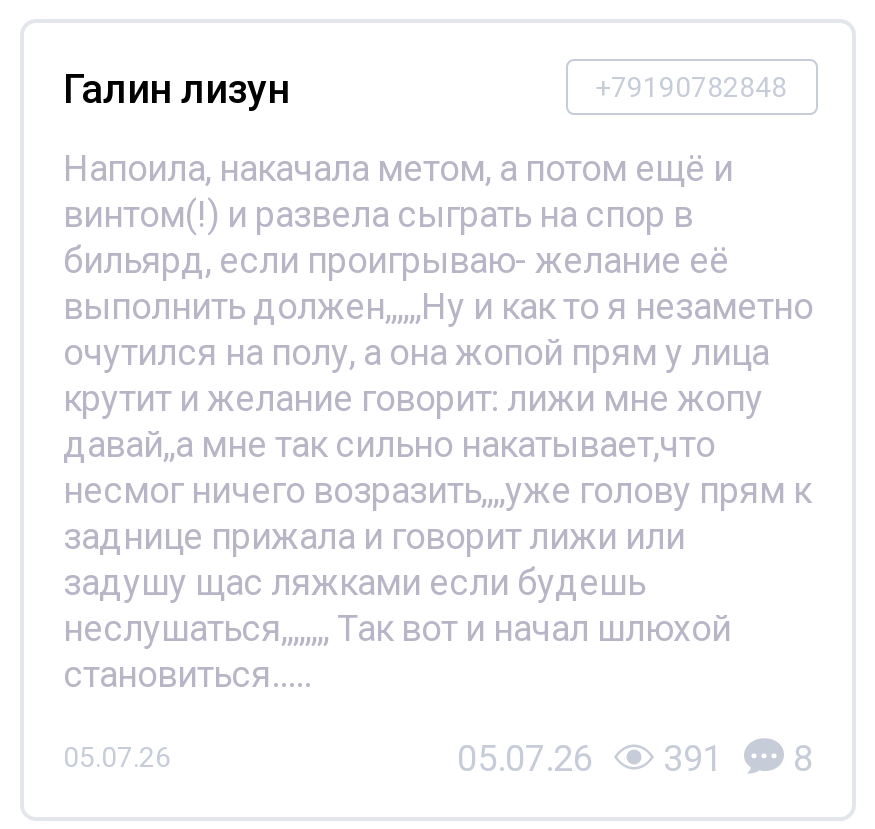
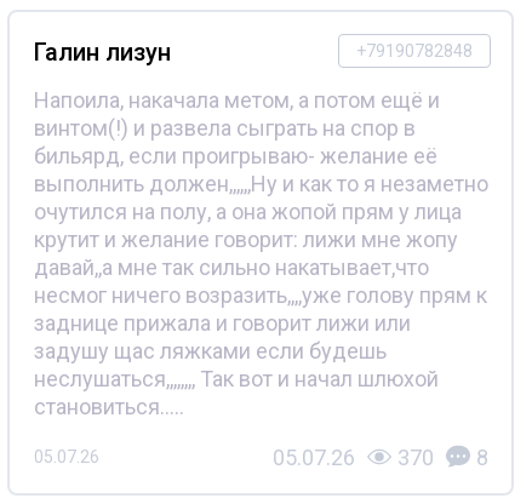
- 05.07.26 391 8
+ 05.07.26 370 8
